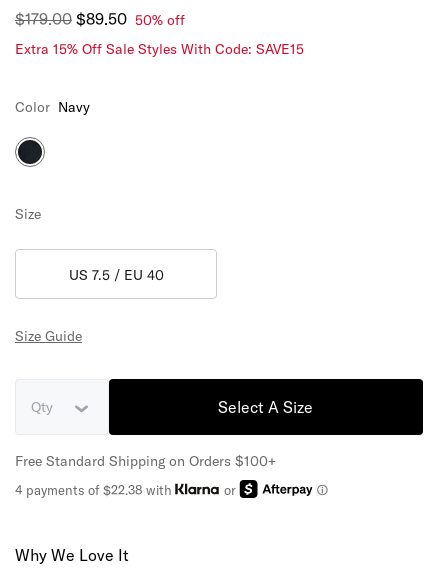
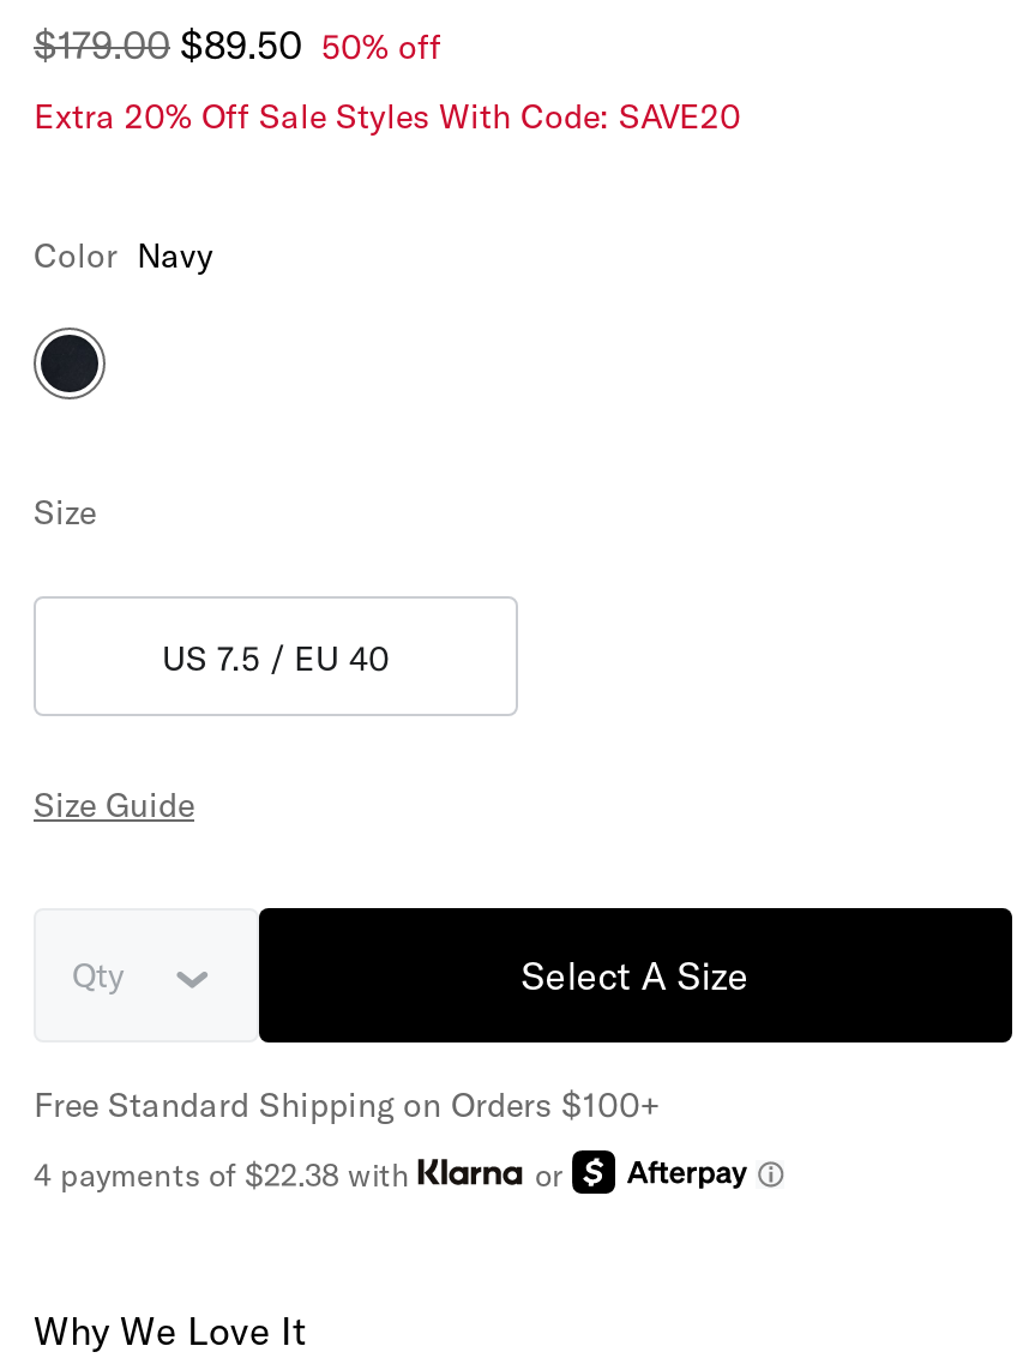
- Extra 15% Off Sale Styles With Code: SAVE15
+ Extra 20% Off Sale Styles With Code: SAVE20
